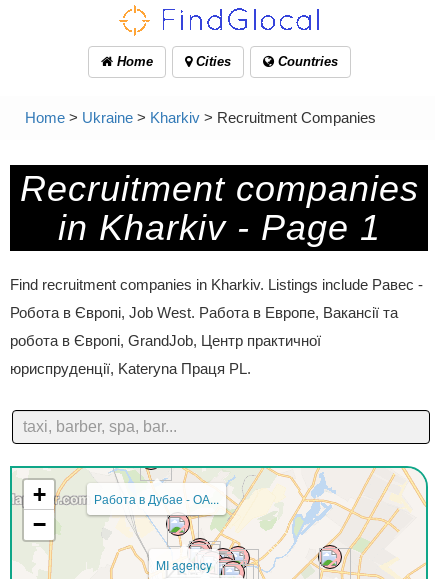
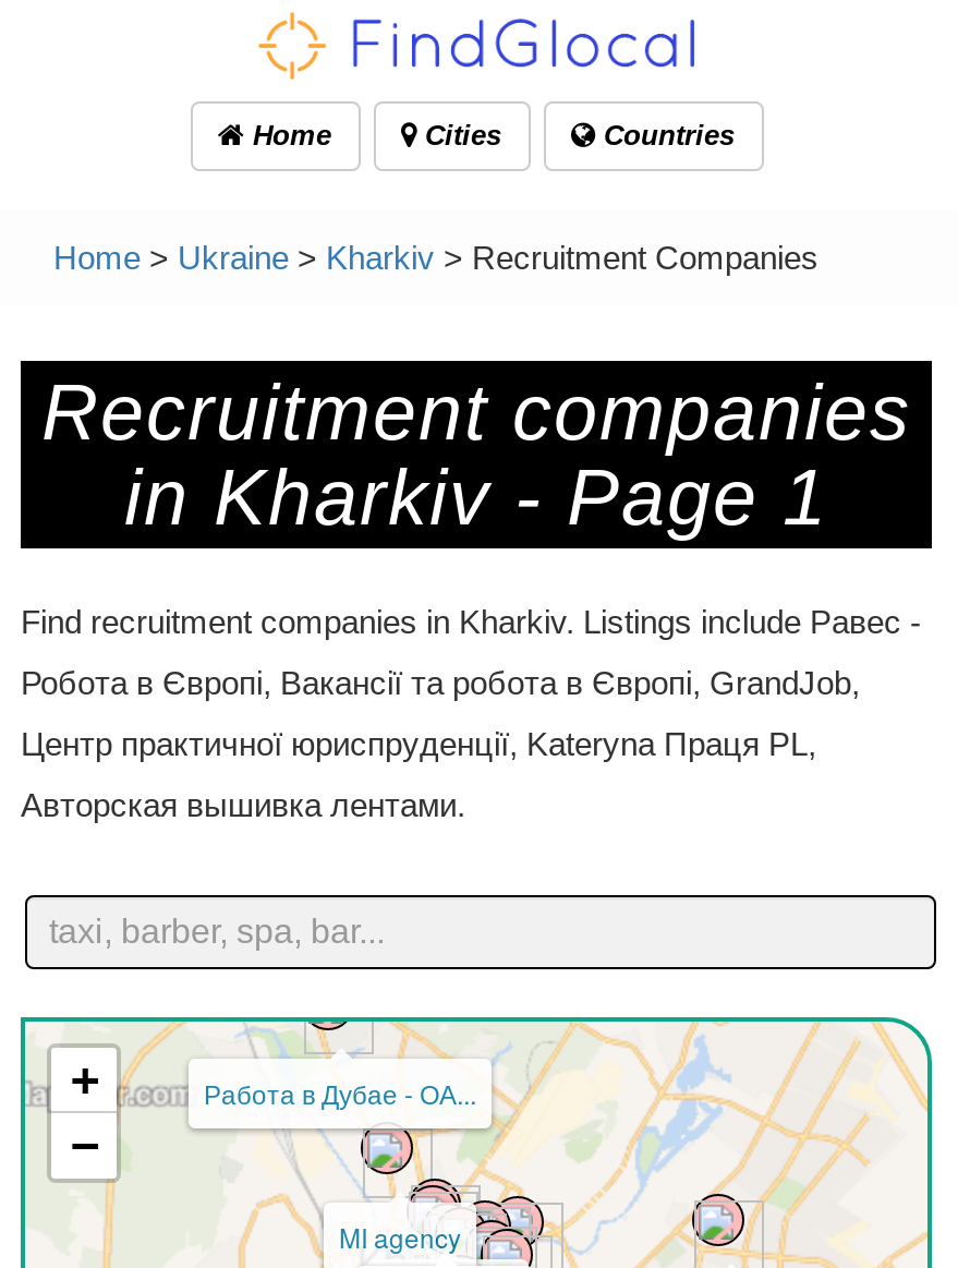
- Робота в Європі, Job West. Работа в Европе, Вакансії та
+ Робота в Європі, Вакансії та робота в Європі, GrandJob,

- робота в Європі, GrandJob, Центр практичної
+ Центр практичної юриспруденції, Kateryna Праця PL,

- юриспруденції, Kateryna Праця PL.
+ Авторская вышивка лентами.
